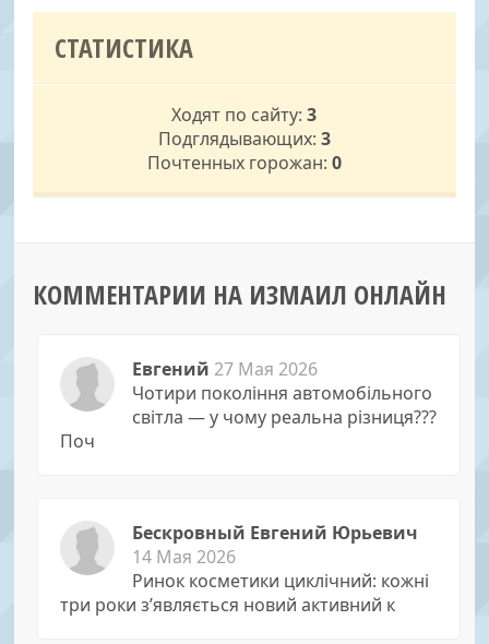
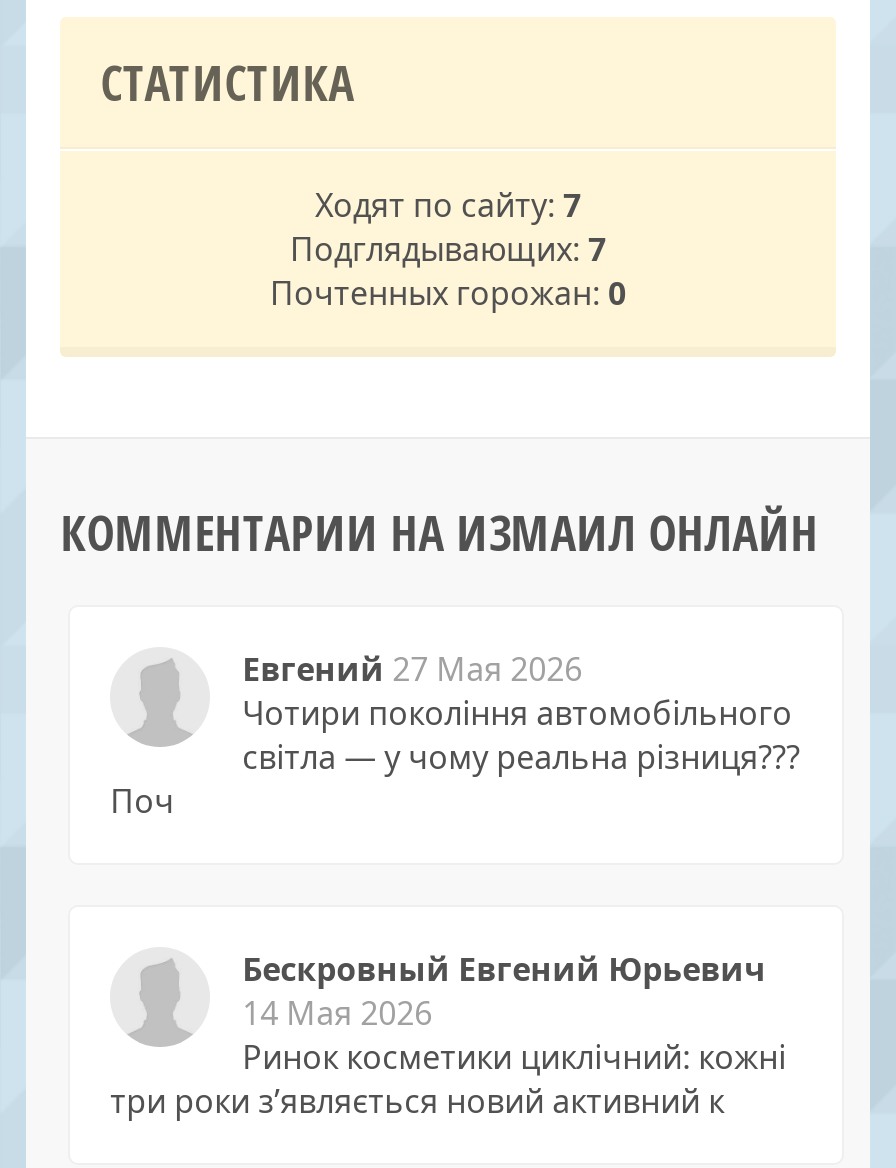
- Ходят по сайту: 3
+ Ходят по сайту: 7

- Подглядывающих: 3
+ Подглядывающих: 7
